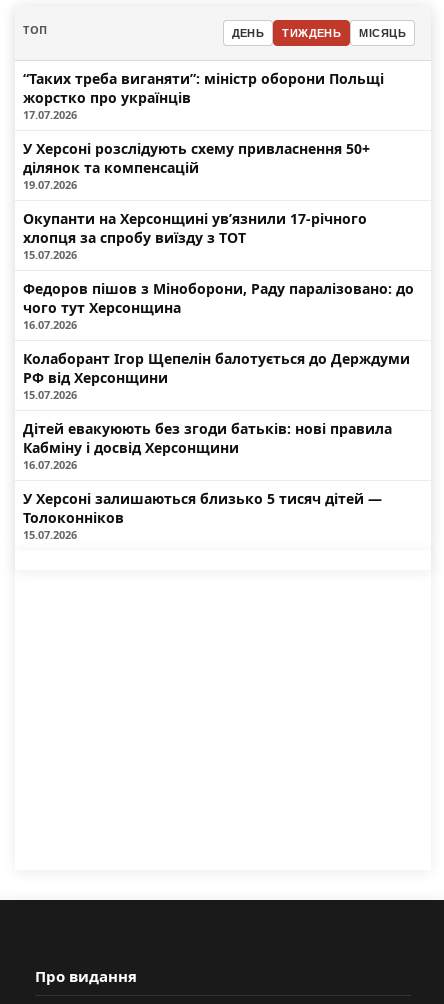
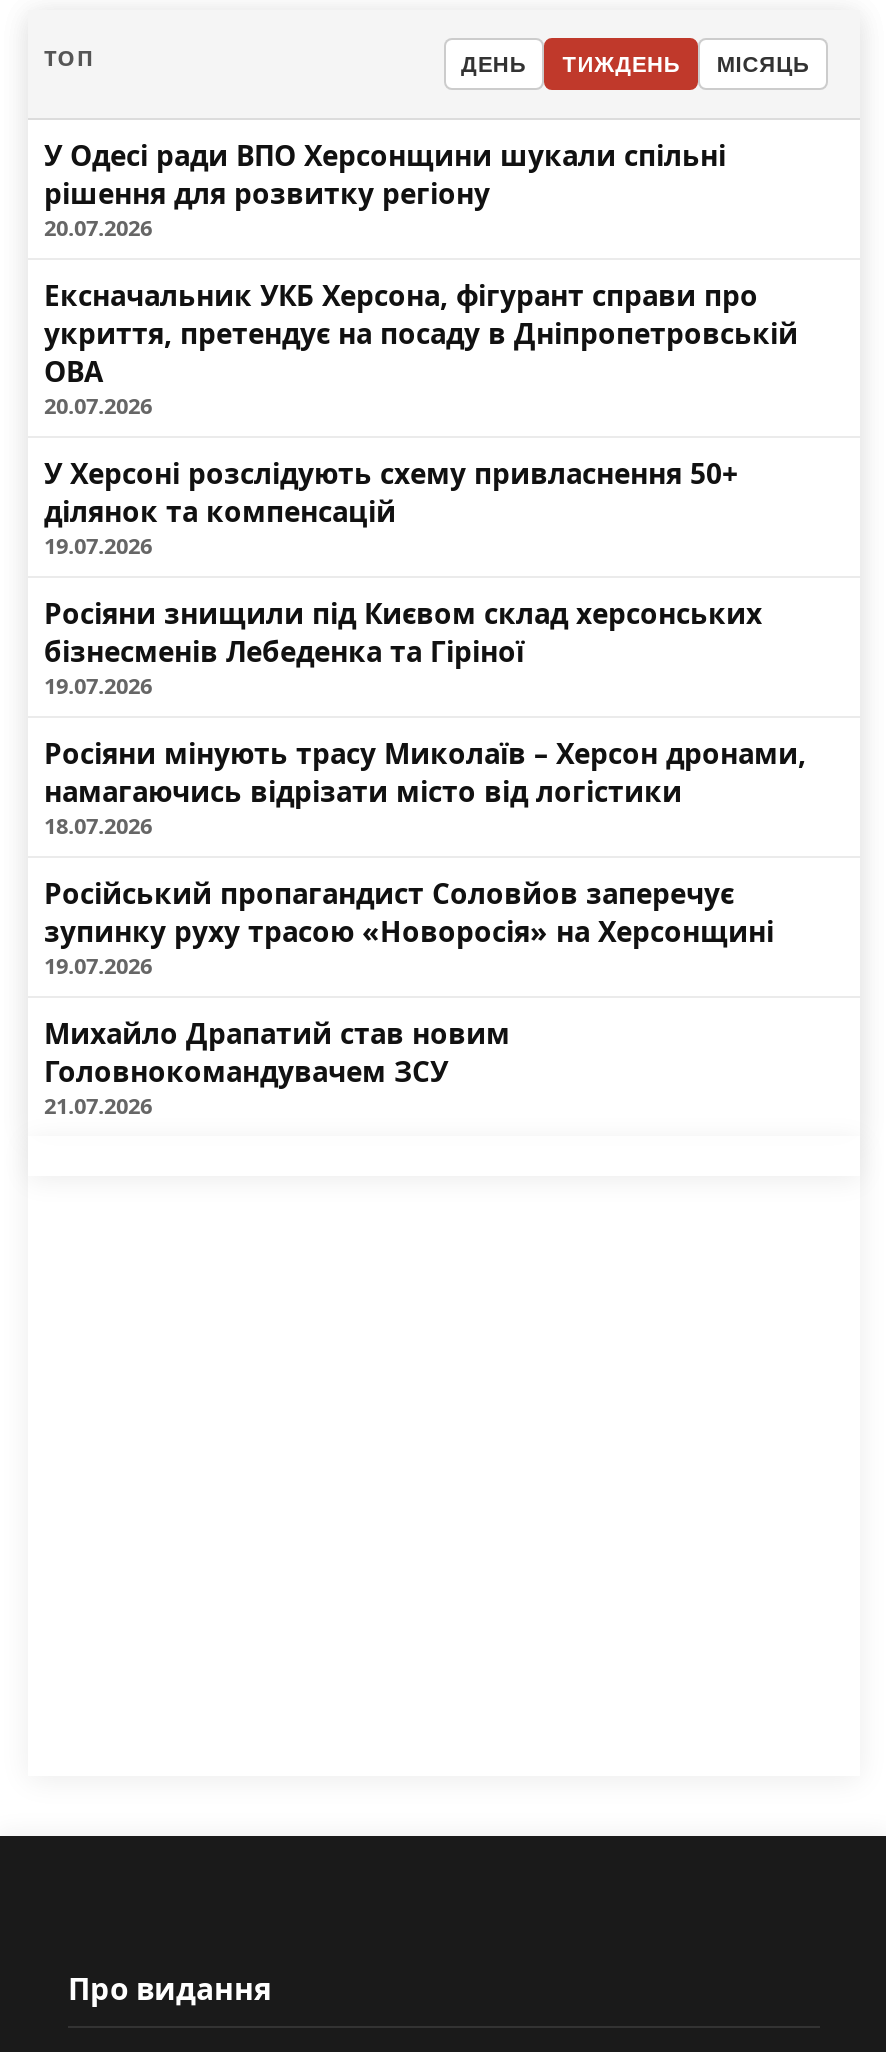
- “Таких треба виганяти”: міністр оборони Польщі
- жорстко про українців
- 17.07.2026
+ У Одесі ради ВПО Херсонщини шукали спільні
+ рішення для розвитку регіону
+ 20.07.2026
+ Ексначальник УКБ Херсона, фігурант справи про
+ укриття, претендує на посаду в Дніпропетровській
+ ОВА
+ 20.07.2026

moved down: У Херсоні розслідують схему привласнення 50+ | ділянок та компенсацій | 19.07.2026

- Окупанти на Херсонщині ув’язнили 17-річного
- хлопця за спробу виїзду з ТОТ
- 15.07.2026
- Федоров пішов з Міноборони, Раду паралізовано: до
- чого тут Херсонщина
- 16.07.2026
- Колаборант Ігор Щепелін балотується до Держдуми
- РФ від Херсонщини
- 15.07.2026
- Дітей евакуюють без згоди батьків: нові правила
- Кабміну і досвід Херсонщини
- 16.07.2026
- У Херсоні залишаються близько 5 тисяч дітей —
- Толоконніков
- 15.07.2026
+ Росіяни знищили під Києвом склад херсонських
+ бізнесменів Лебеденка та Гіріної
+ 19.07.2026
+ Росіяни мінують трасу Миколаїв – Херсон дронами,
+ намагаючись відрізати місто від логістики
+ 18.07.2026
+ Російський пропагандист Соловйов заперечує
+ зупинку руху трасою «Новоросія» на Херсонщині
+ 19.07.2026
+ Михайло Драпатий став новим
+ Головнокомандувачем ЗСУ
+ 21.07.2026
